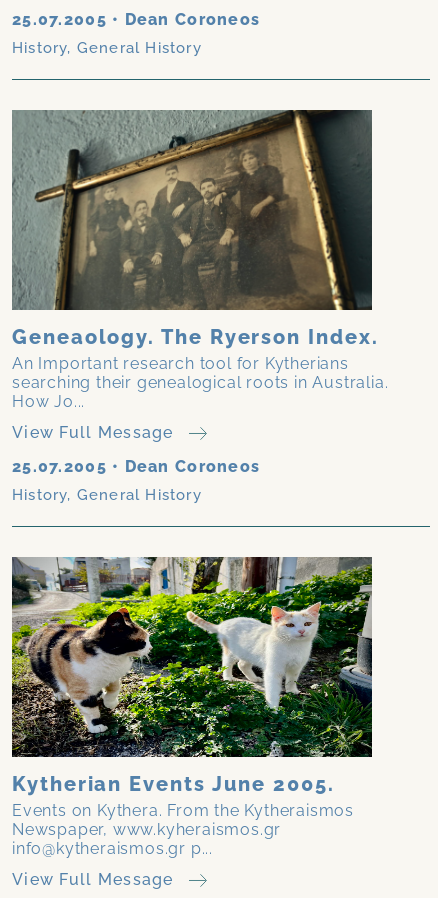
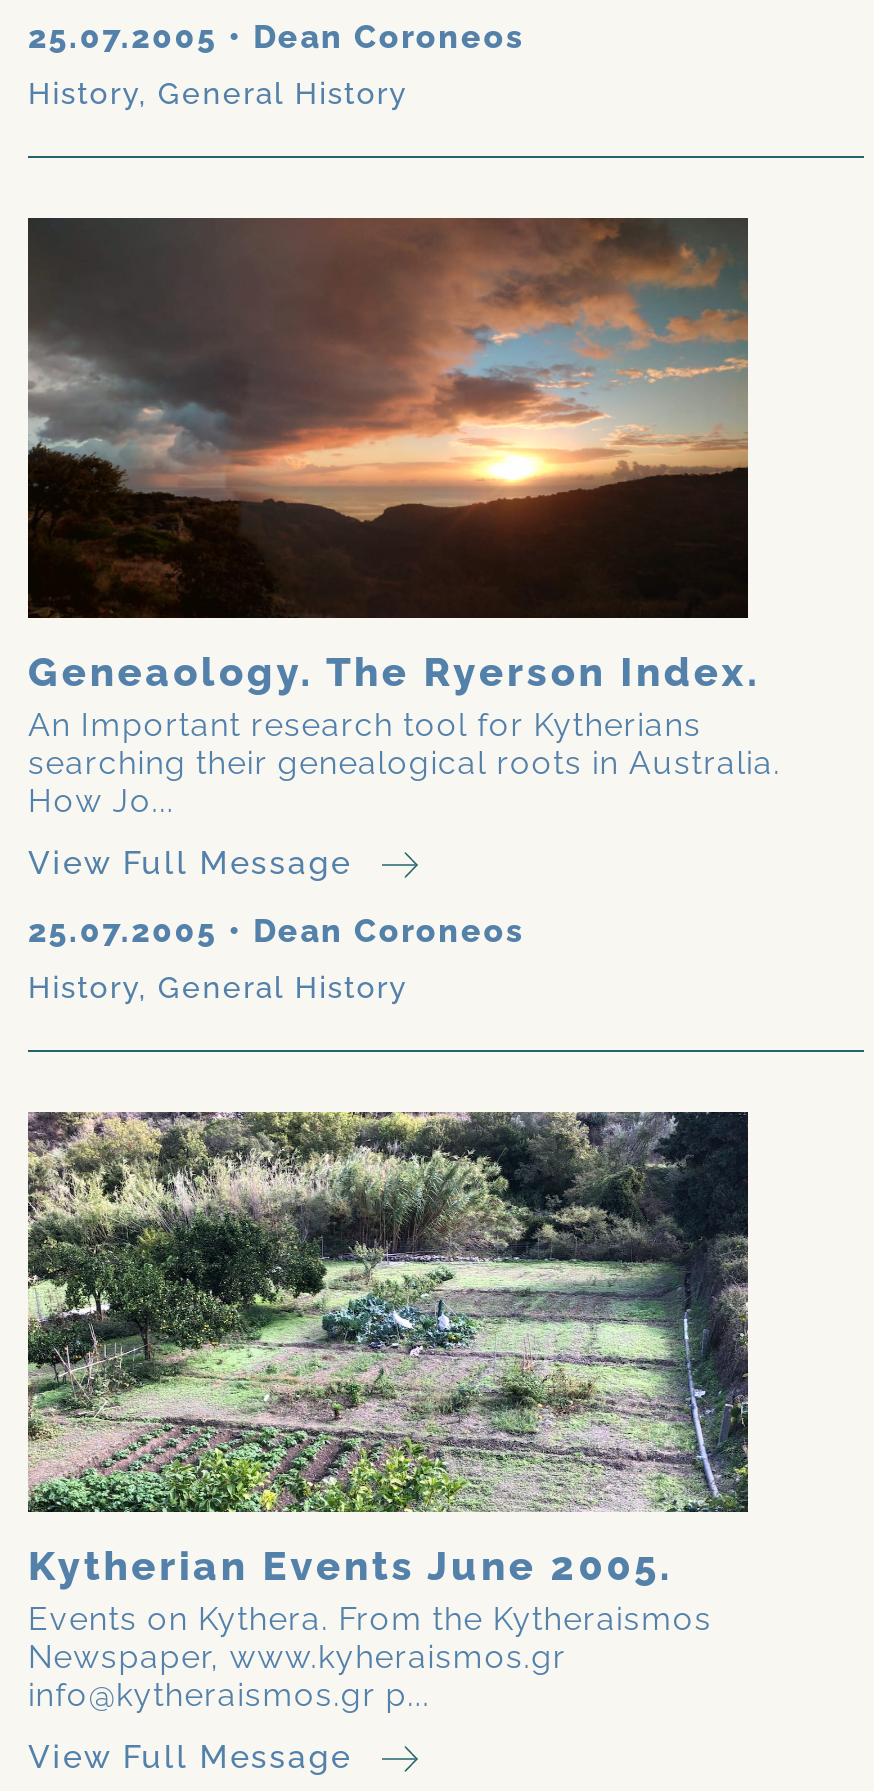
- [image]
+ [image]

- [image]
+ [image]
